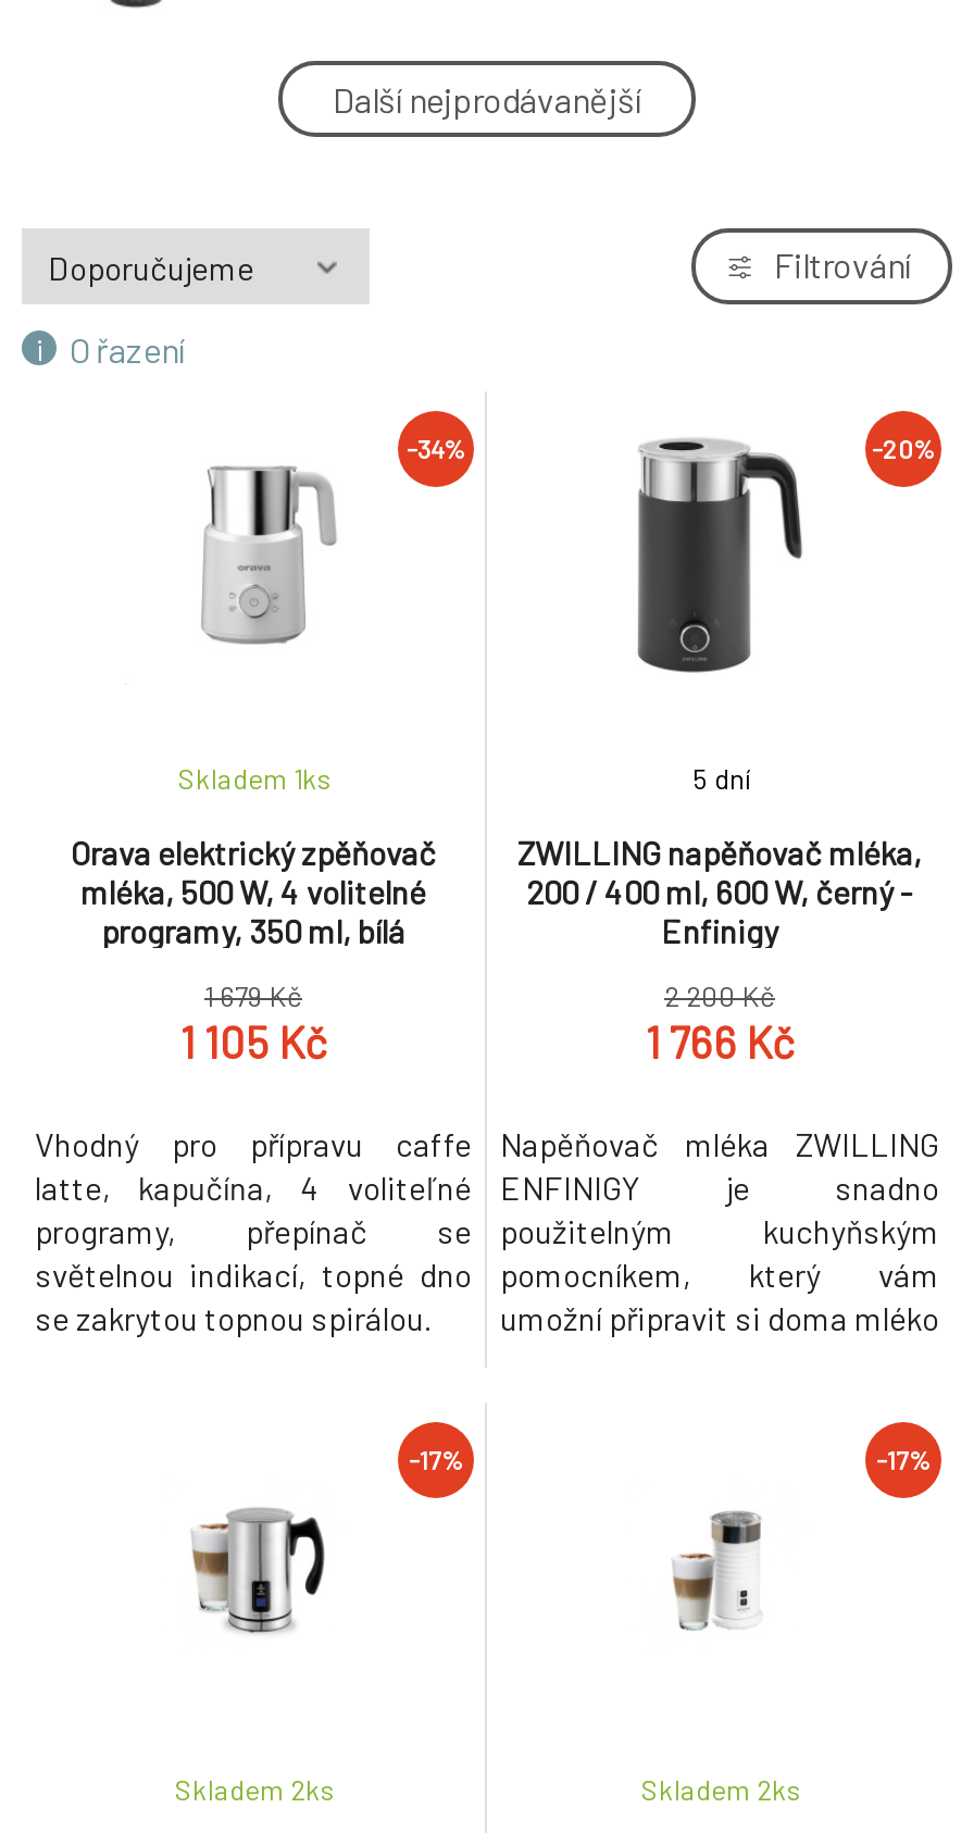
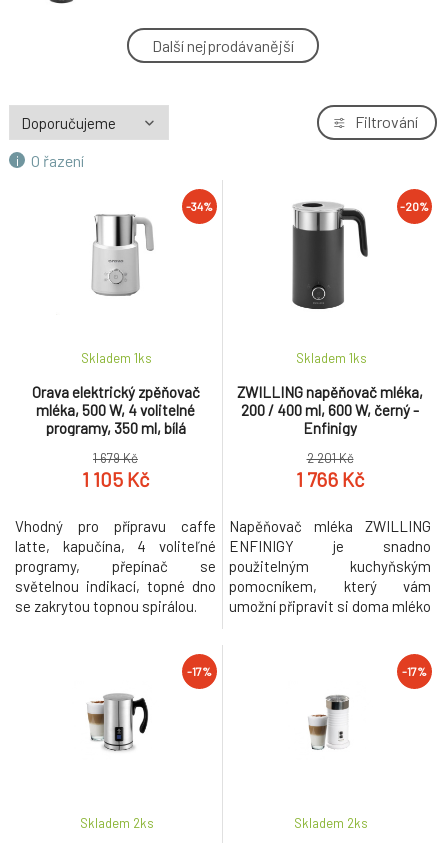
- 5 dní
+ Skladem 1 ks

- 2 200 Kč
+ 2 201 Kč
